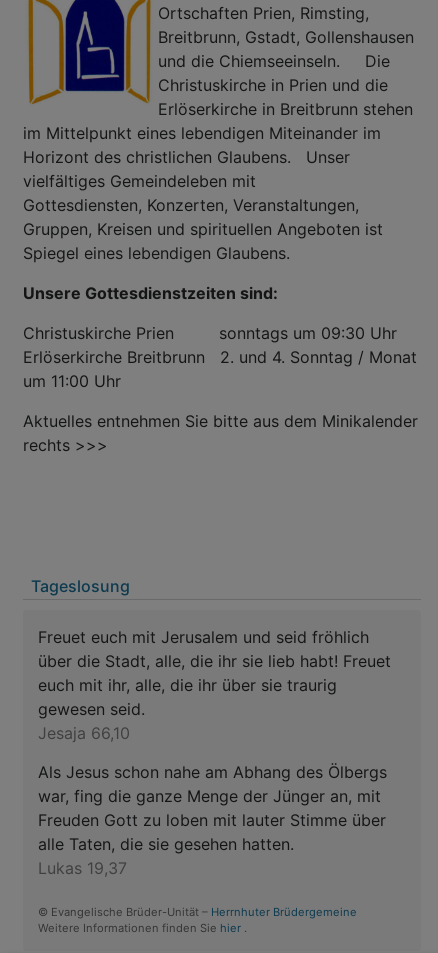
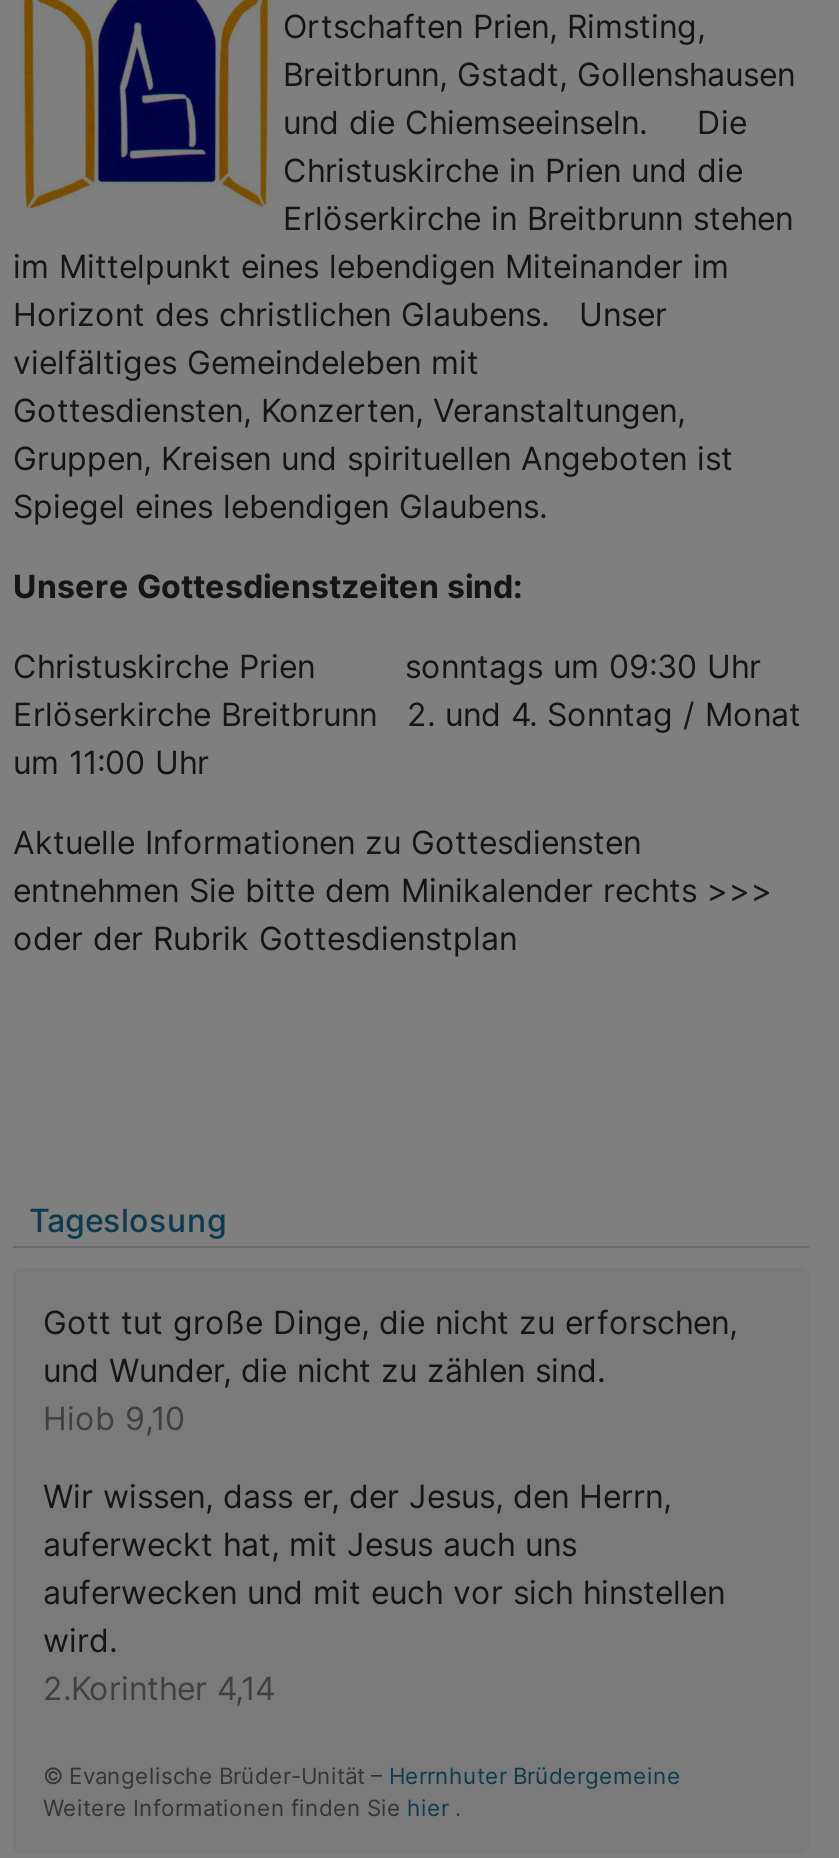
- Aktuelles entnehmen Sie bitte aus dem Minikalender
- rechts >>>
+ Aktuelle Informationen zu Gottesdiensten
+ entnehmen Sie bitte dem Minikalender rechts >>>
+ oder der Rubrik Gottesdienstplan

moved down: Tageslosung

- Freuet euch mit Jerusalem und seid fröhlich
- über die Stadt, alle, die ihr sie lieb habt! Freuet
- euch mit ihr, alle, die ihr über sie traurig
- gewesen seid.
- Jesaja 66,10
+ Gott tut große Dinge, die nicht zu erforschen,
+ und Wunder, die nicht zu zählen sind.
+ Hiob 9,10

- Als Jesus schon nahe am Abhang des Ölbergs
- war, fing die ganze Menge der Jünger an, mit
- Freuden Gott zu loben mit lauter Stimme über
- alle Taten, die sie gesehen hatten.
- Lukas 19,37
+ Wir wissen, dass er, der Jesus, den Herrn,
+ auferweckt hat, mit Jesus auch uns
+ auferwecken und mit euch vor sich hinstellen
+ wird.
+ 2.Korinther 4,14
